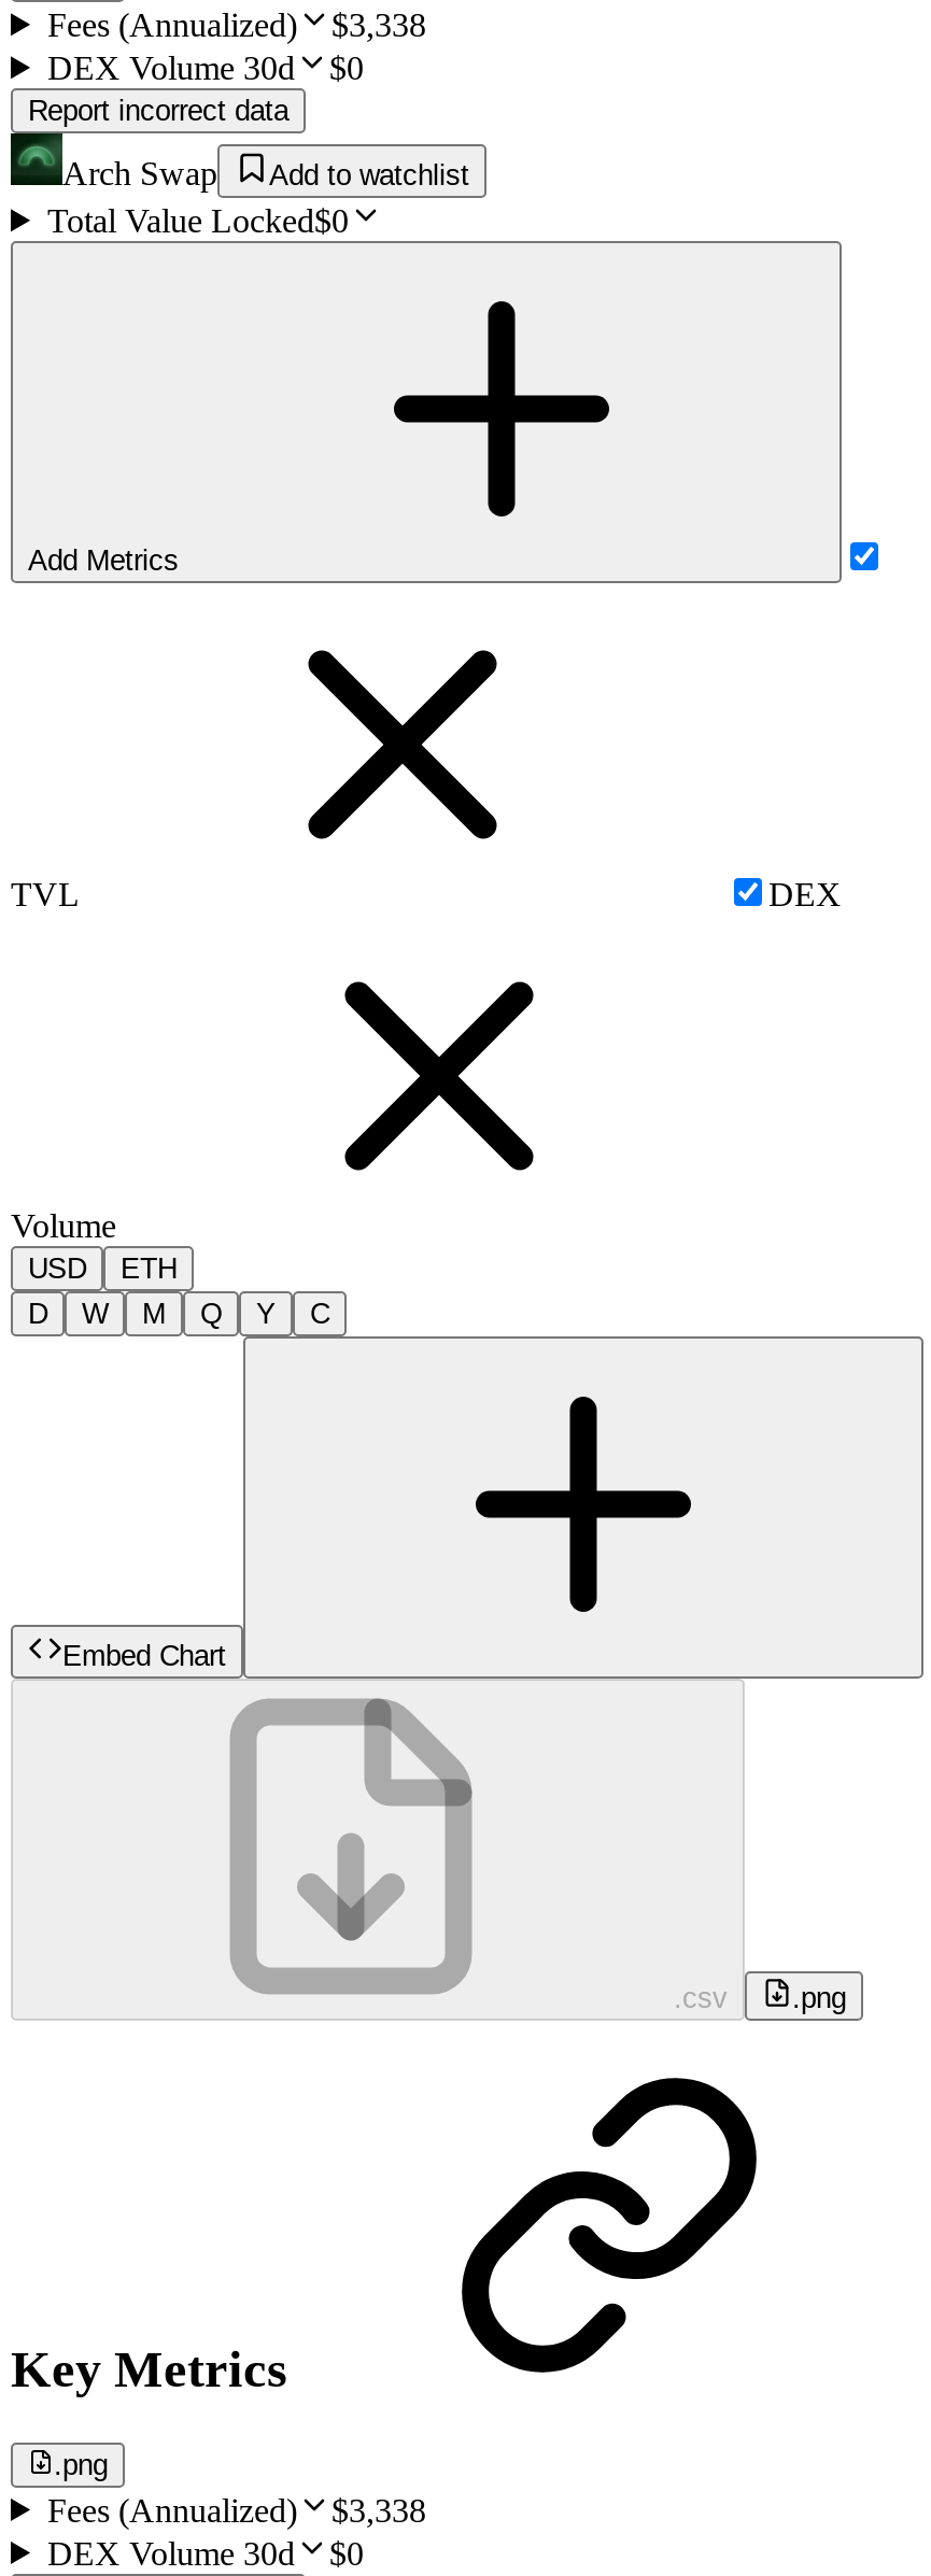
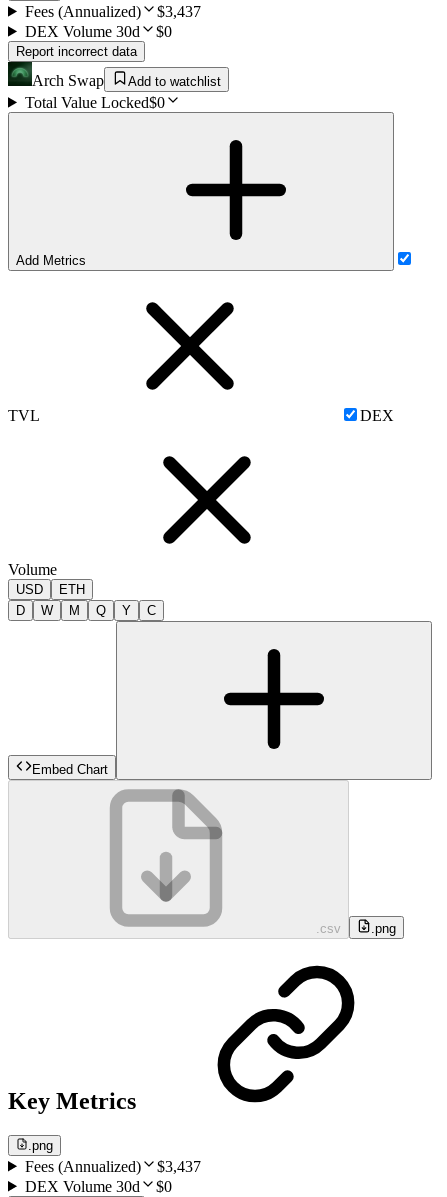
- Fees (Annualized) $3,338
+ Fees (Annualized) $3,437

- Fees (Annualized) $3,338
+ Fees (Annualized) $3,437
